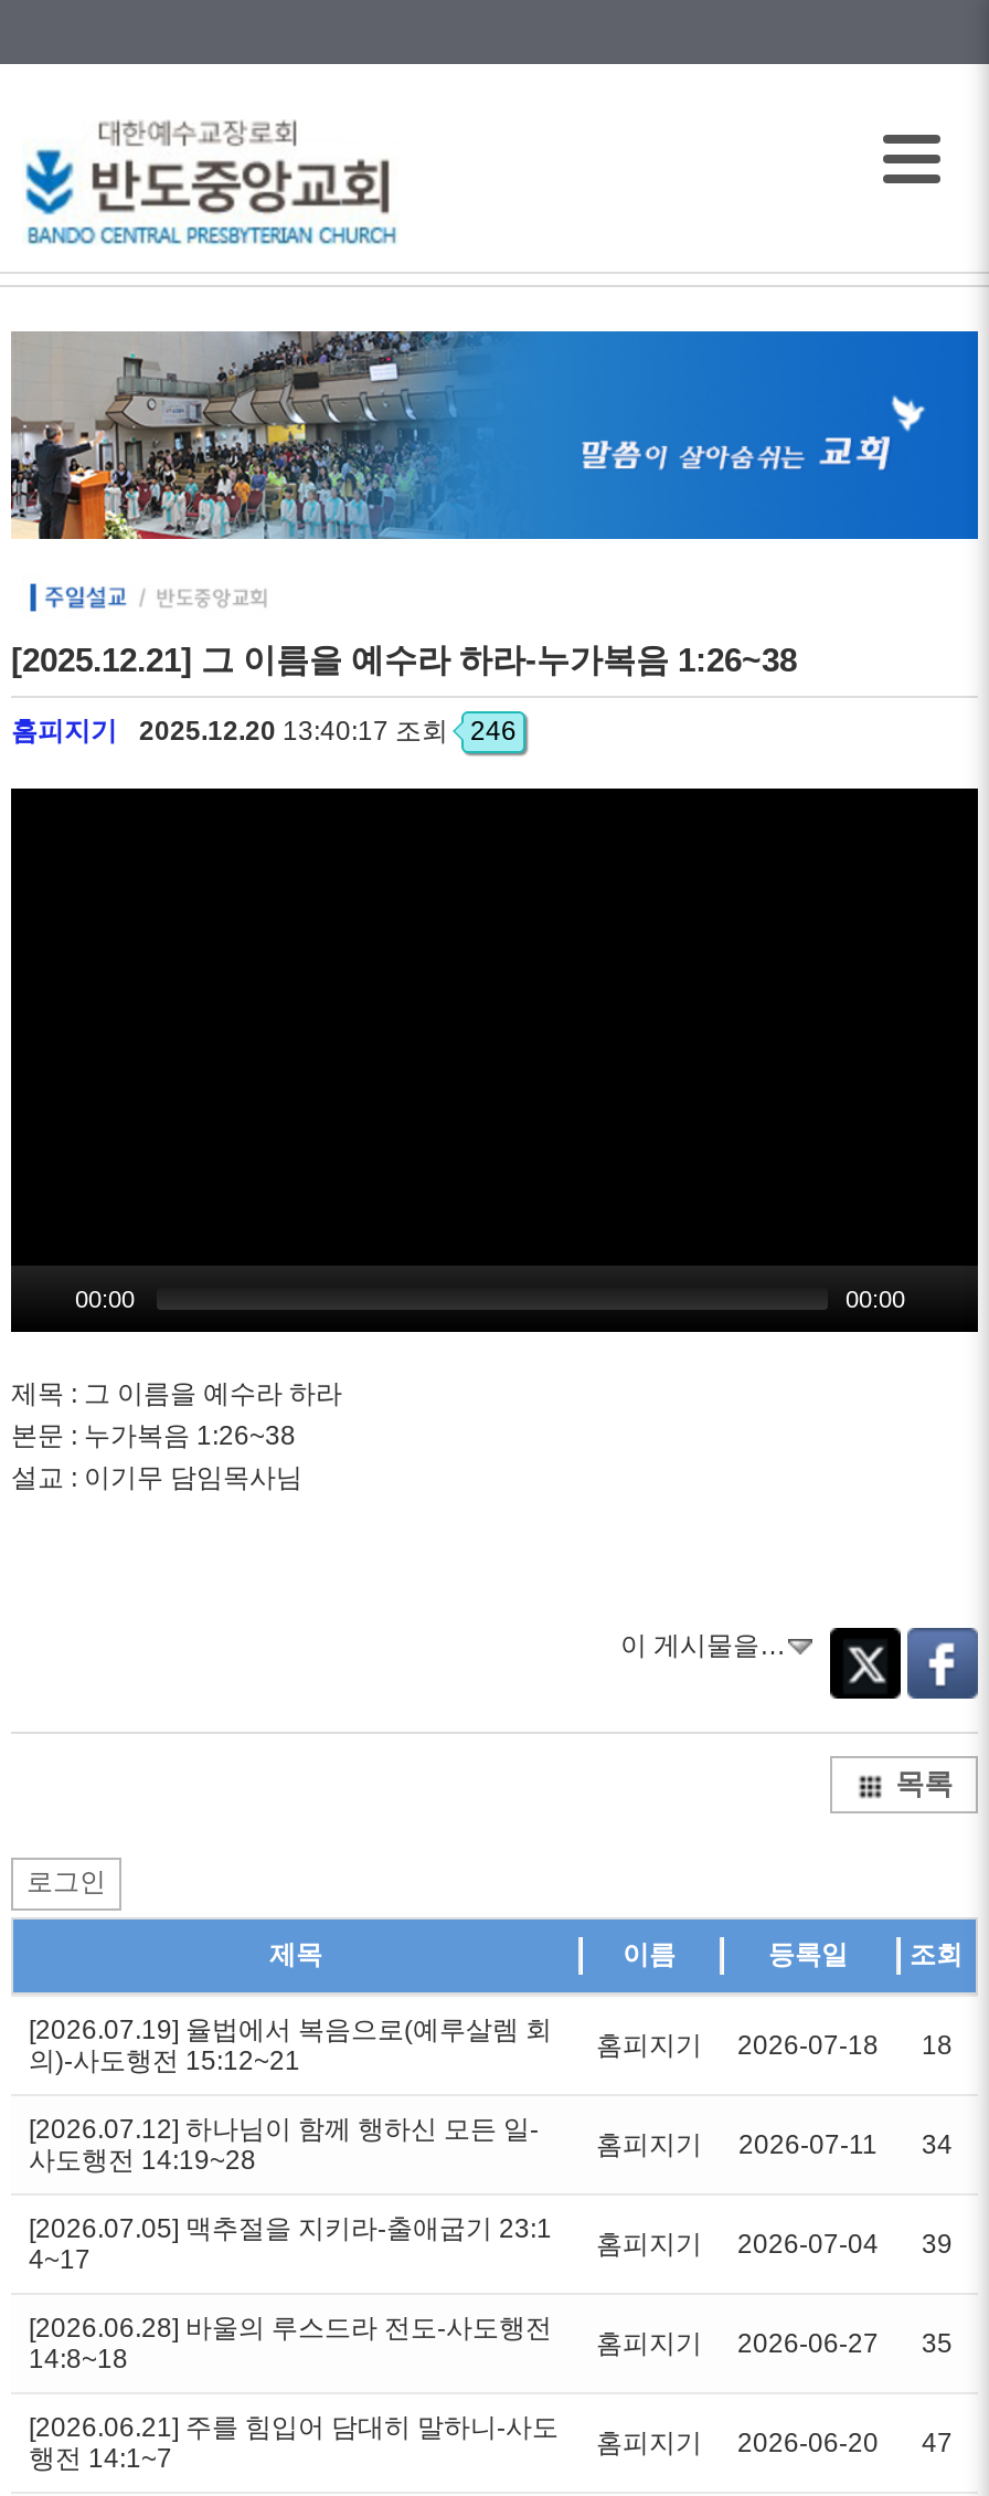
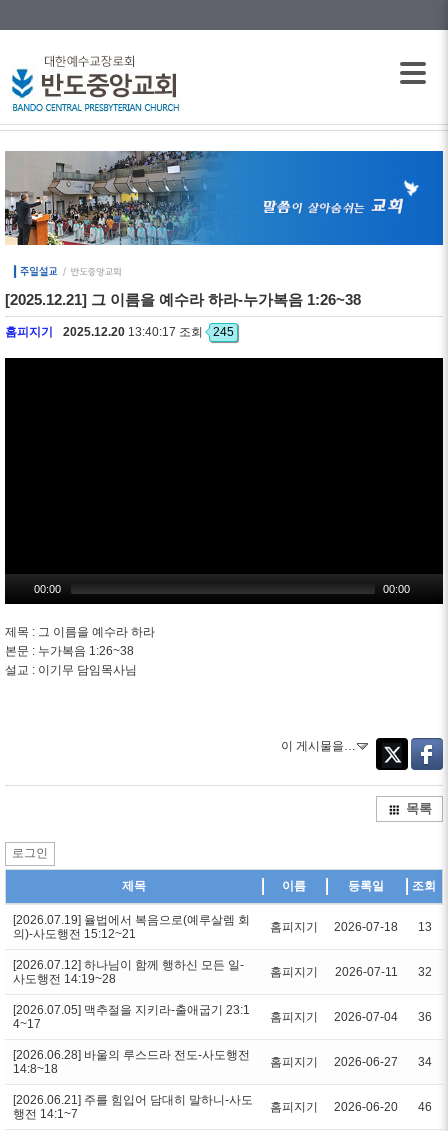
- 홈피지기 2025.12.20 13:40:17 조회 246
+ 홈피지기 2025.12.20 13:40:17 조회 245

- [2026.07.19] 율법에서 복음으로(예루살렘 회 홈피지기 2026-07-18 18
+ [2026.07.19] 율법에서 복음으로(예루살렘 회 홈피지기 2026-07-18 13

- [2026.07.12] 하나님이 함께 행하신 모든 일- 홈피지기 2026-07-11 34
+ [2026.07.12] 하나님이 함께 행하신 모든 일- 홈피지기 2026-07-11 32

- [2026.07.05] 맥추절을 지키라-출애굽기 23:1 홈피지기 2026-07-04 39
+ [2026.07.05] 맥추절을 지키라-출애굽기 23:1 홈피지기 2026-07-04 36

- [2026.06.28] 바울의 루스드라 전도-사도행전 홈피지기 2026-06-27 35
+ [2026.06.28] 바울의 루스드라 전도-사도행전 홈피지기 2026-06-27 34

- [2026.06.21] 주를 힘입어 담대히 말하니-사도 홈피지기 2026-06-20 47
+ [2026.06.21] 주를 힘입어 담대히 말하니-사도 홈피지기 2026-06-20 46
